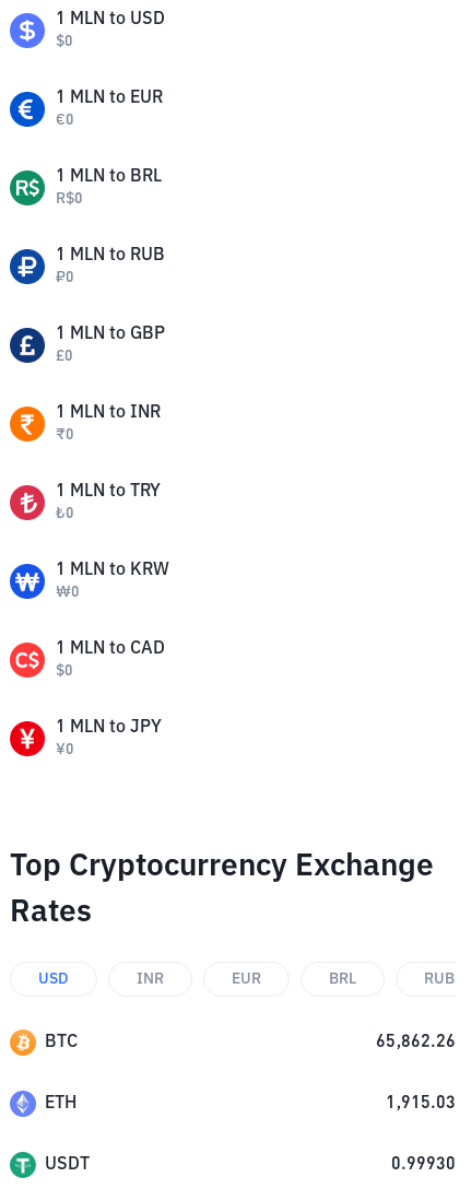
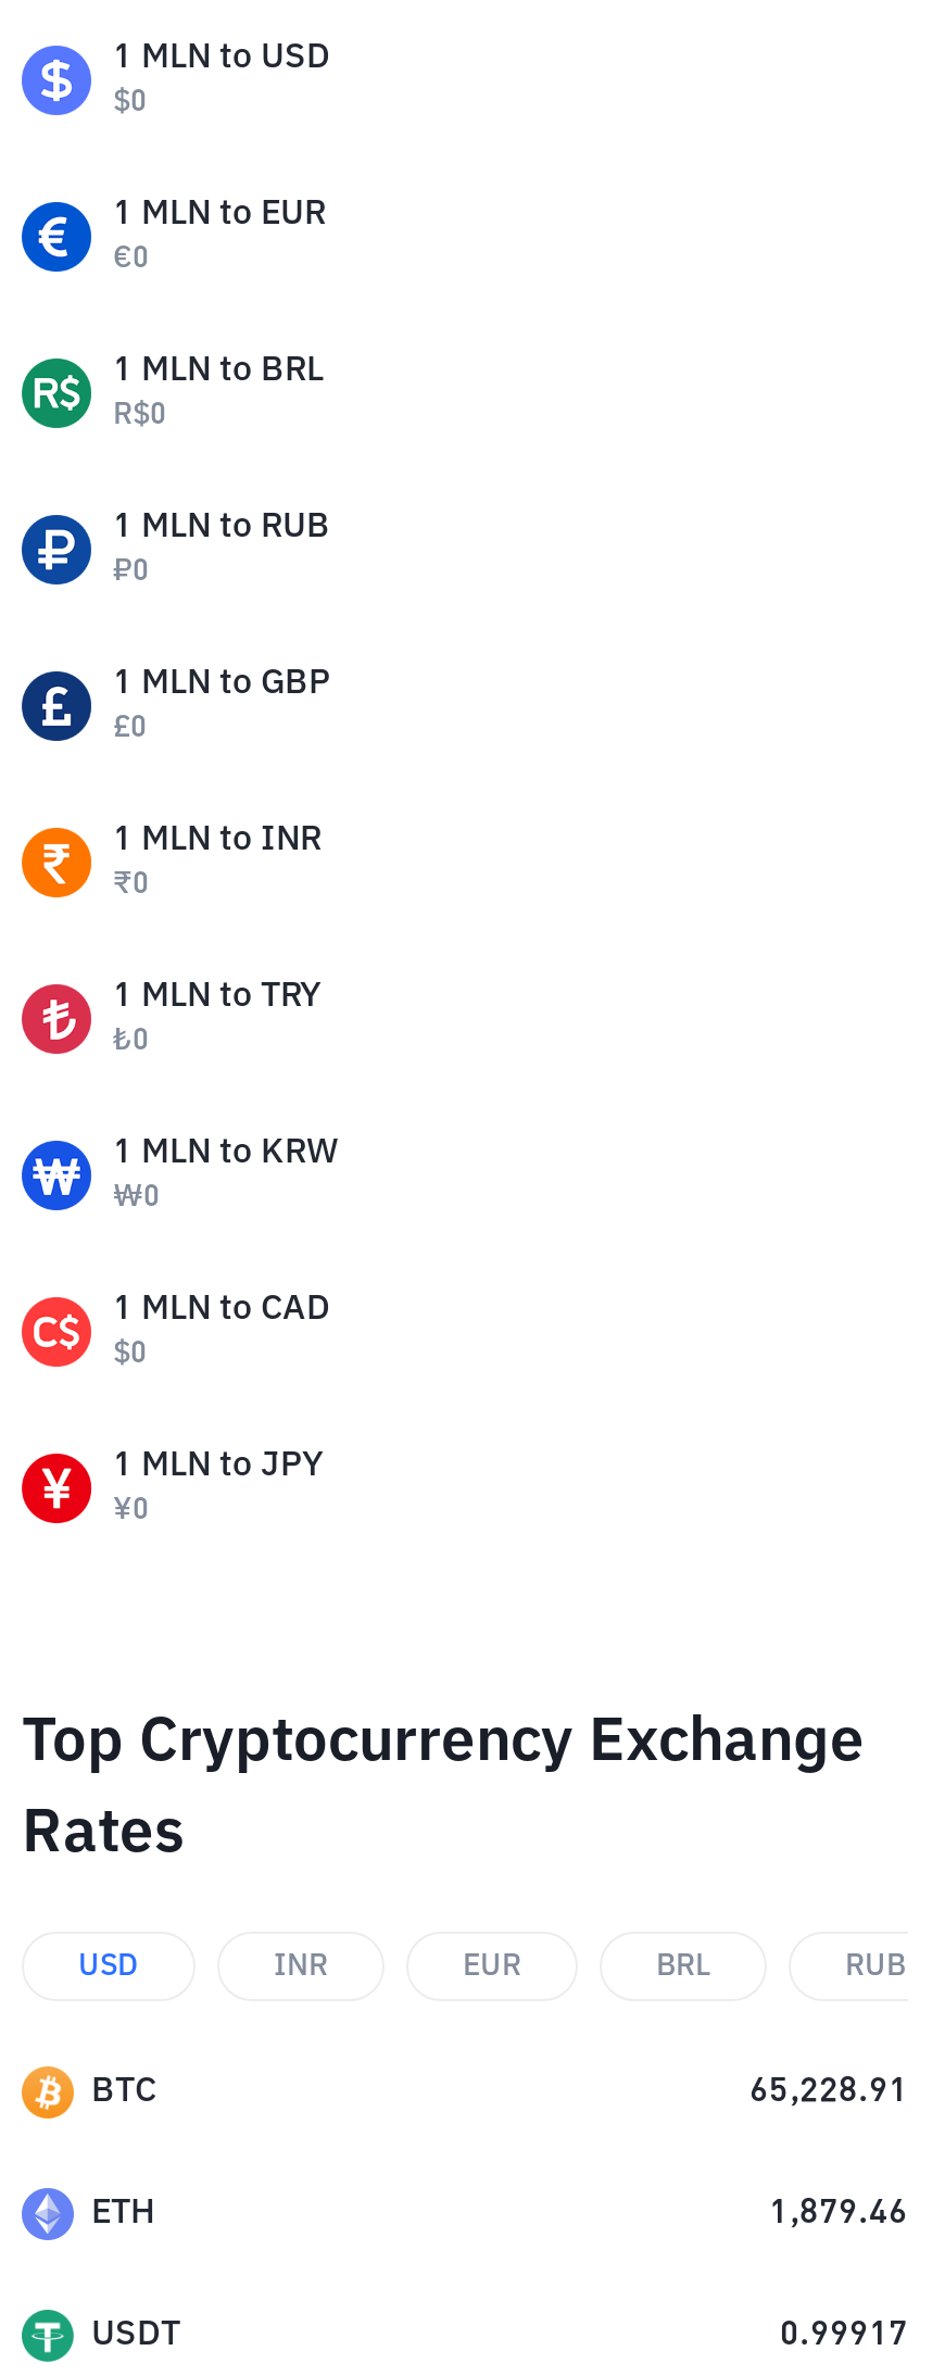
- 65,862.26
+ 65,228.91

- 1,915.03
+ 1,879.46

- 0.99930
+ 0.99917
